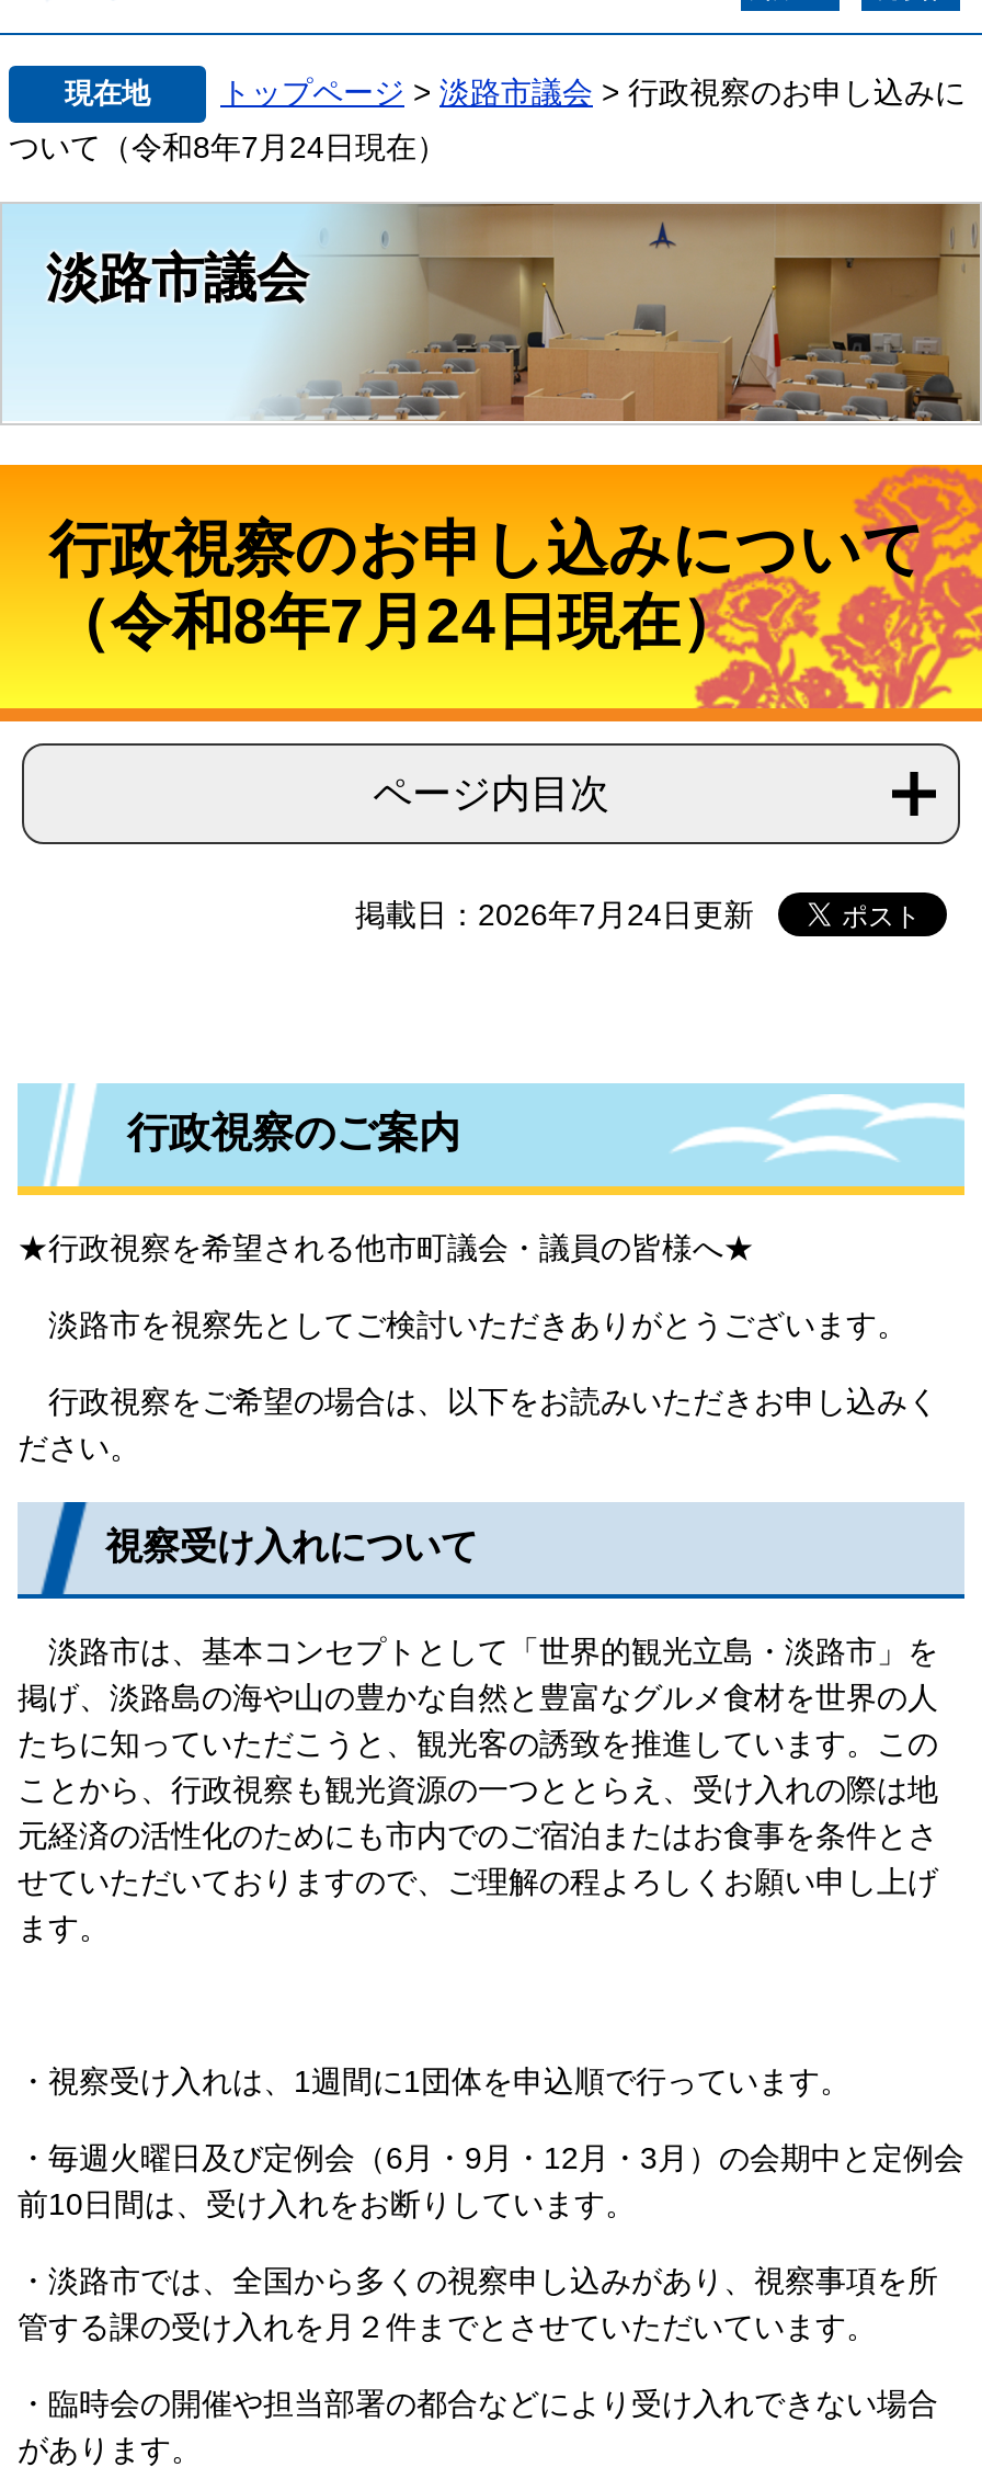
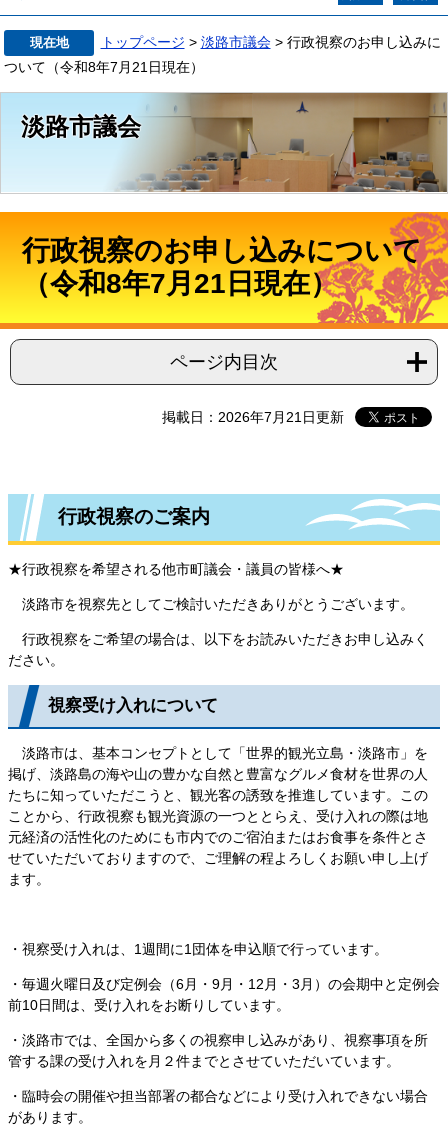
- ついて（令和8年7月24日現在）
+ ついて（令和8年7月21日現在）

- （令和8年7月24日現在）
+ （令和8年7月21日現在）

- 掲載日：2026年7月24日更新
+ 掲載日：2026年7月21日更新
